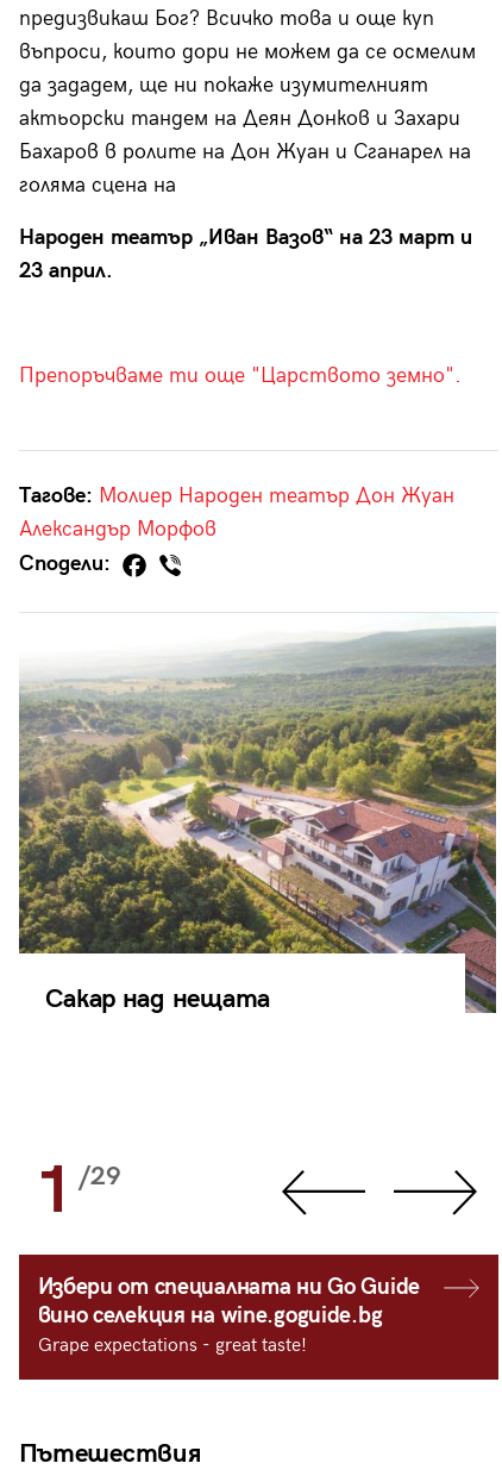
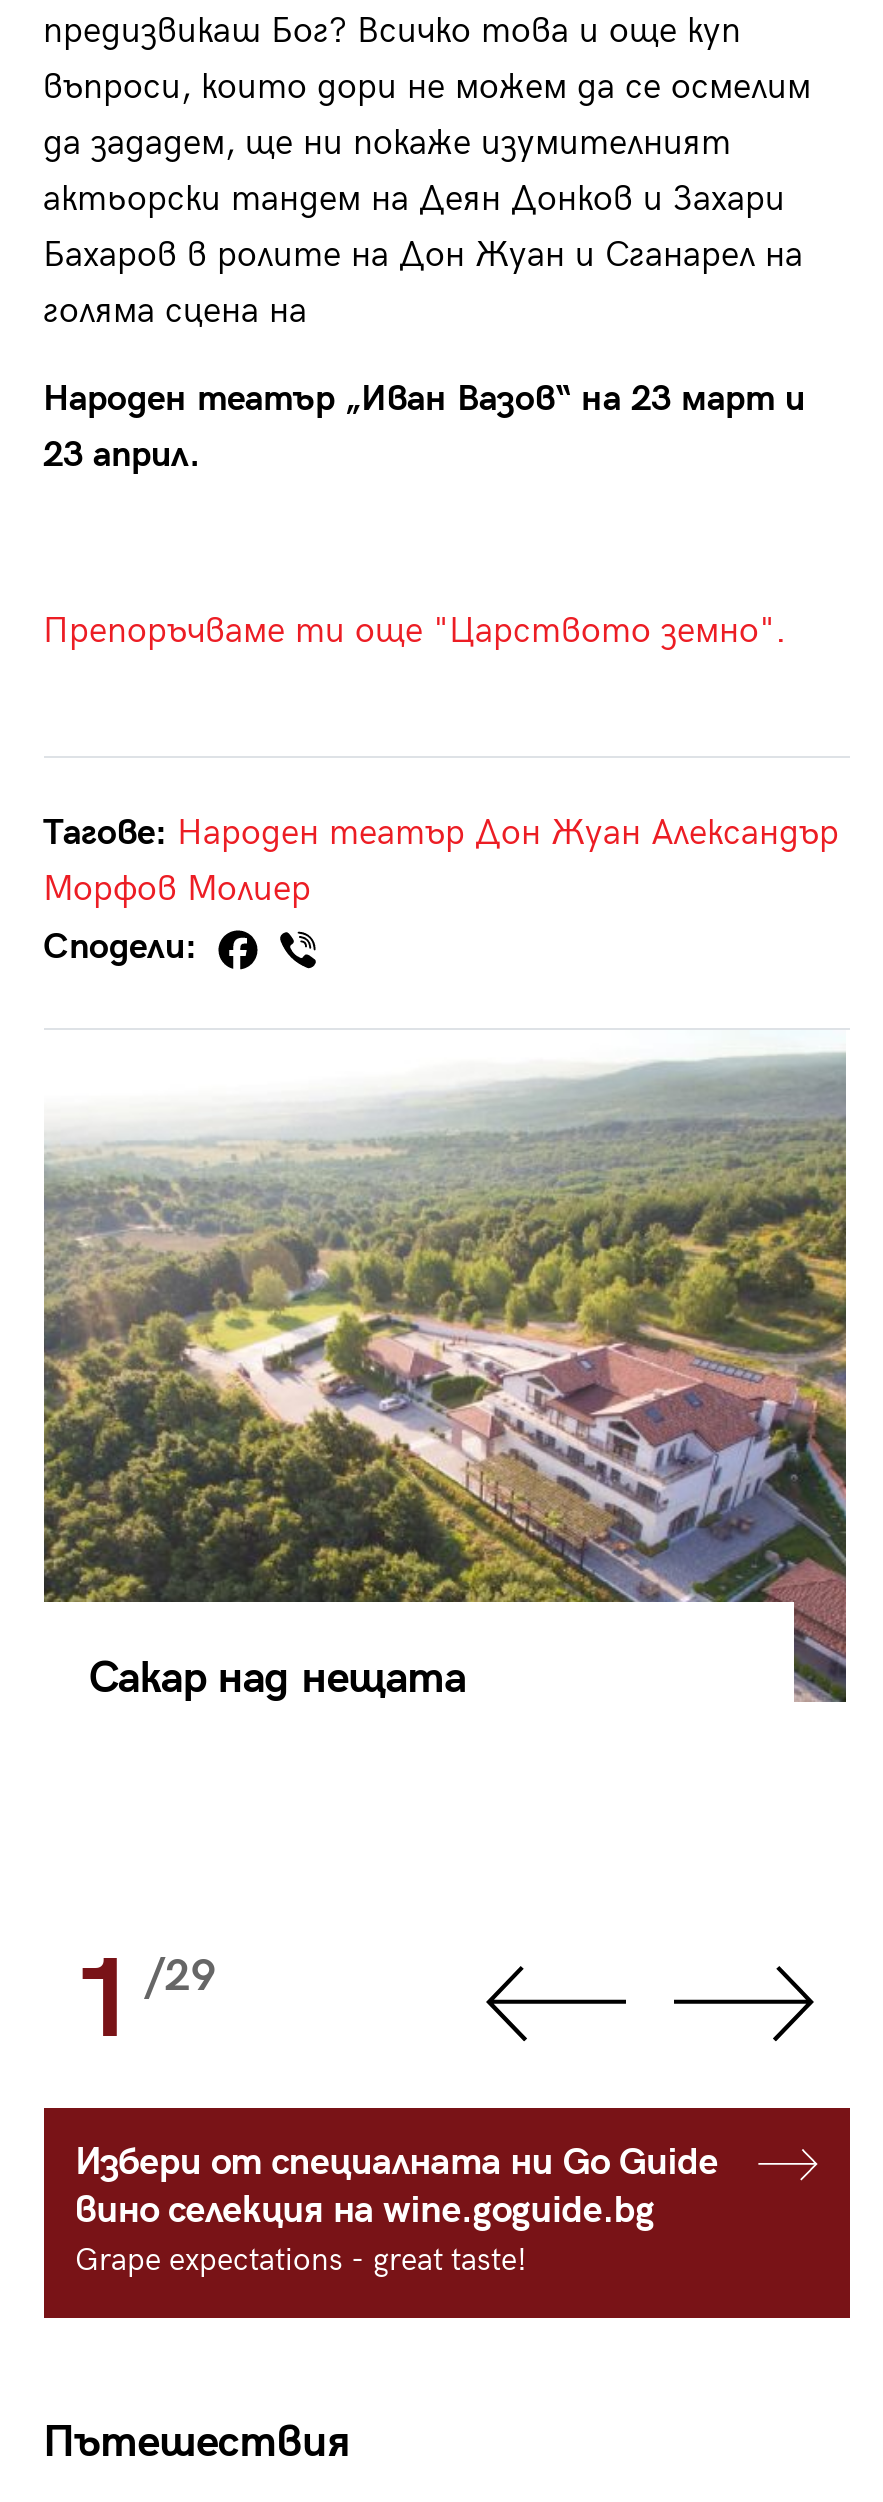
- Тагове: Молиер Народен театър Дон Жуан
- Александър Морфов
+ Тагове: Народен театър Дон Жуан Александър
+ Морфов Молиер
